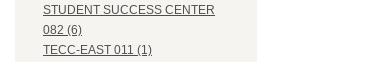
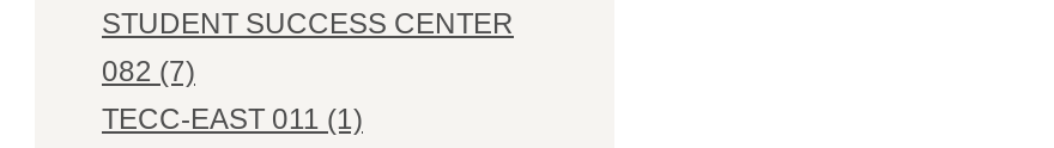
- 082 (6)
+ 082 (7)
